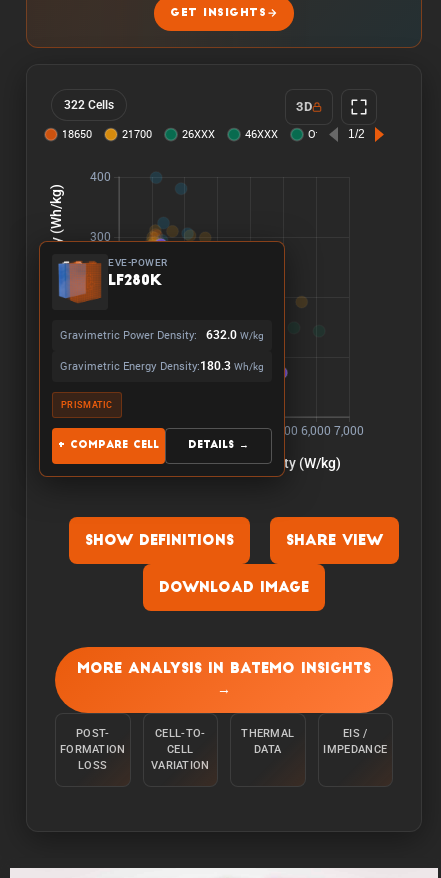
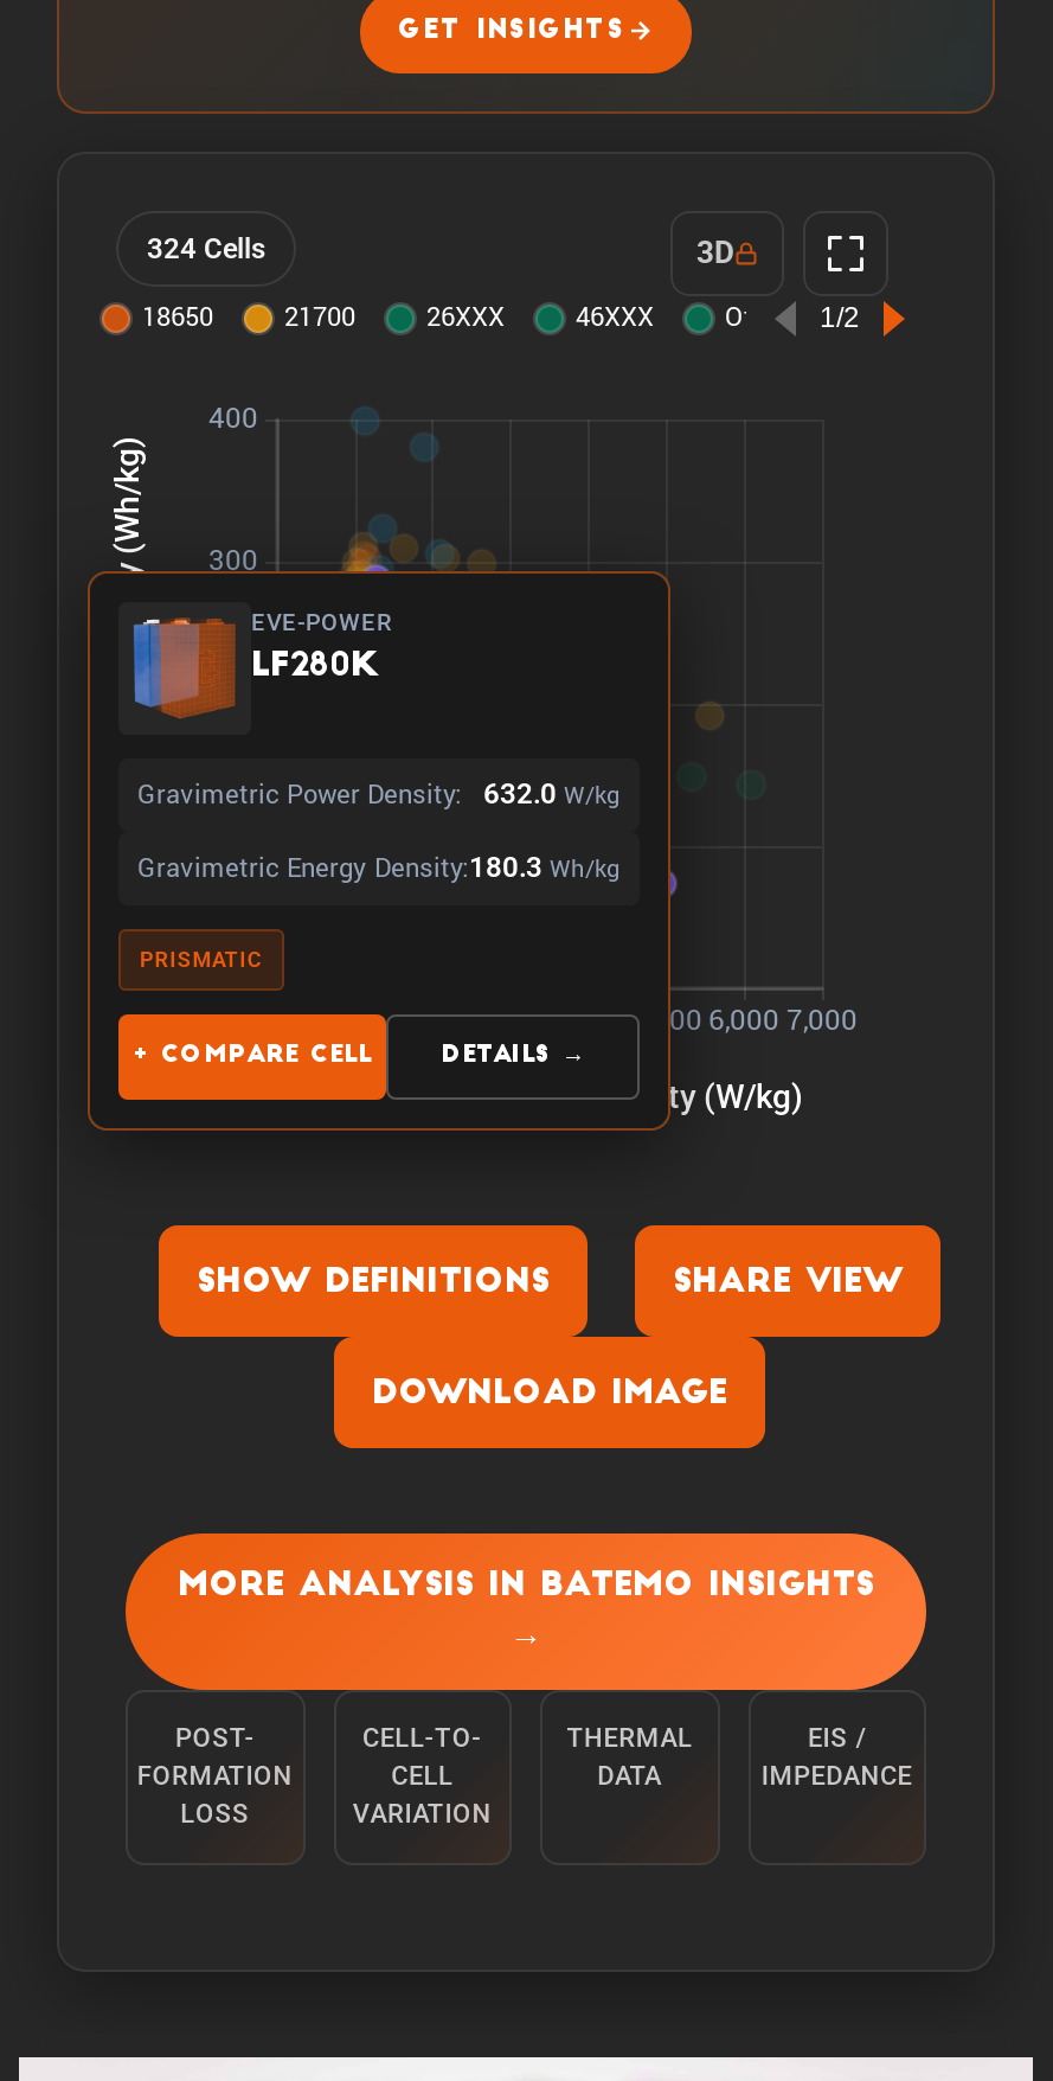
- 322 Cells
+ 324 Cells
